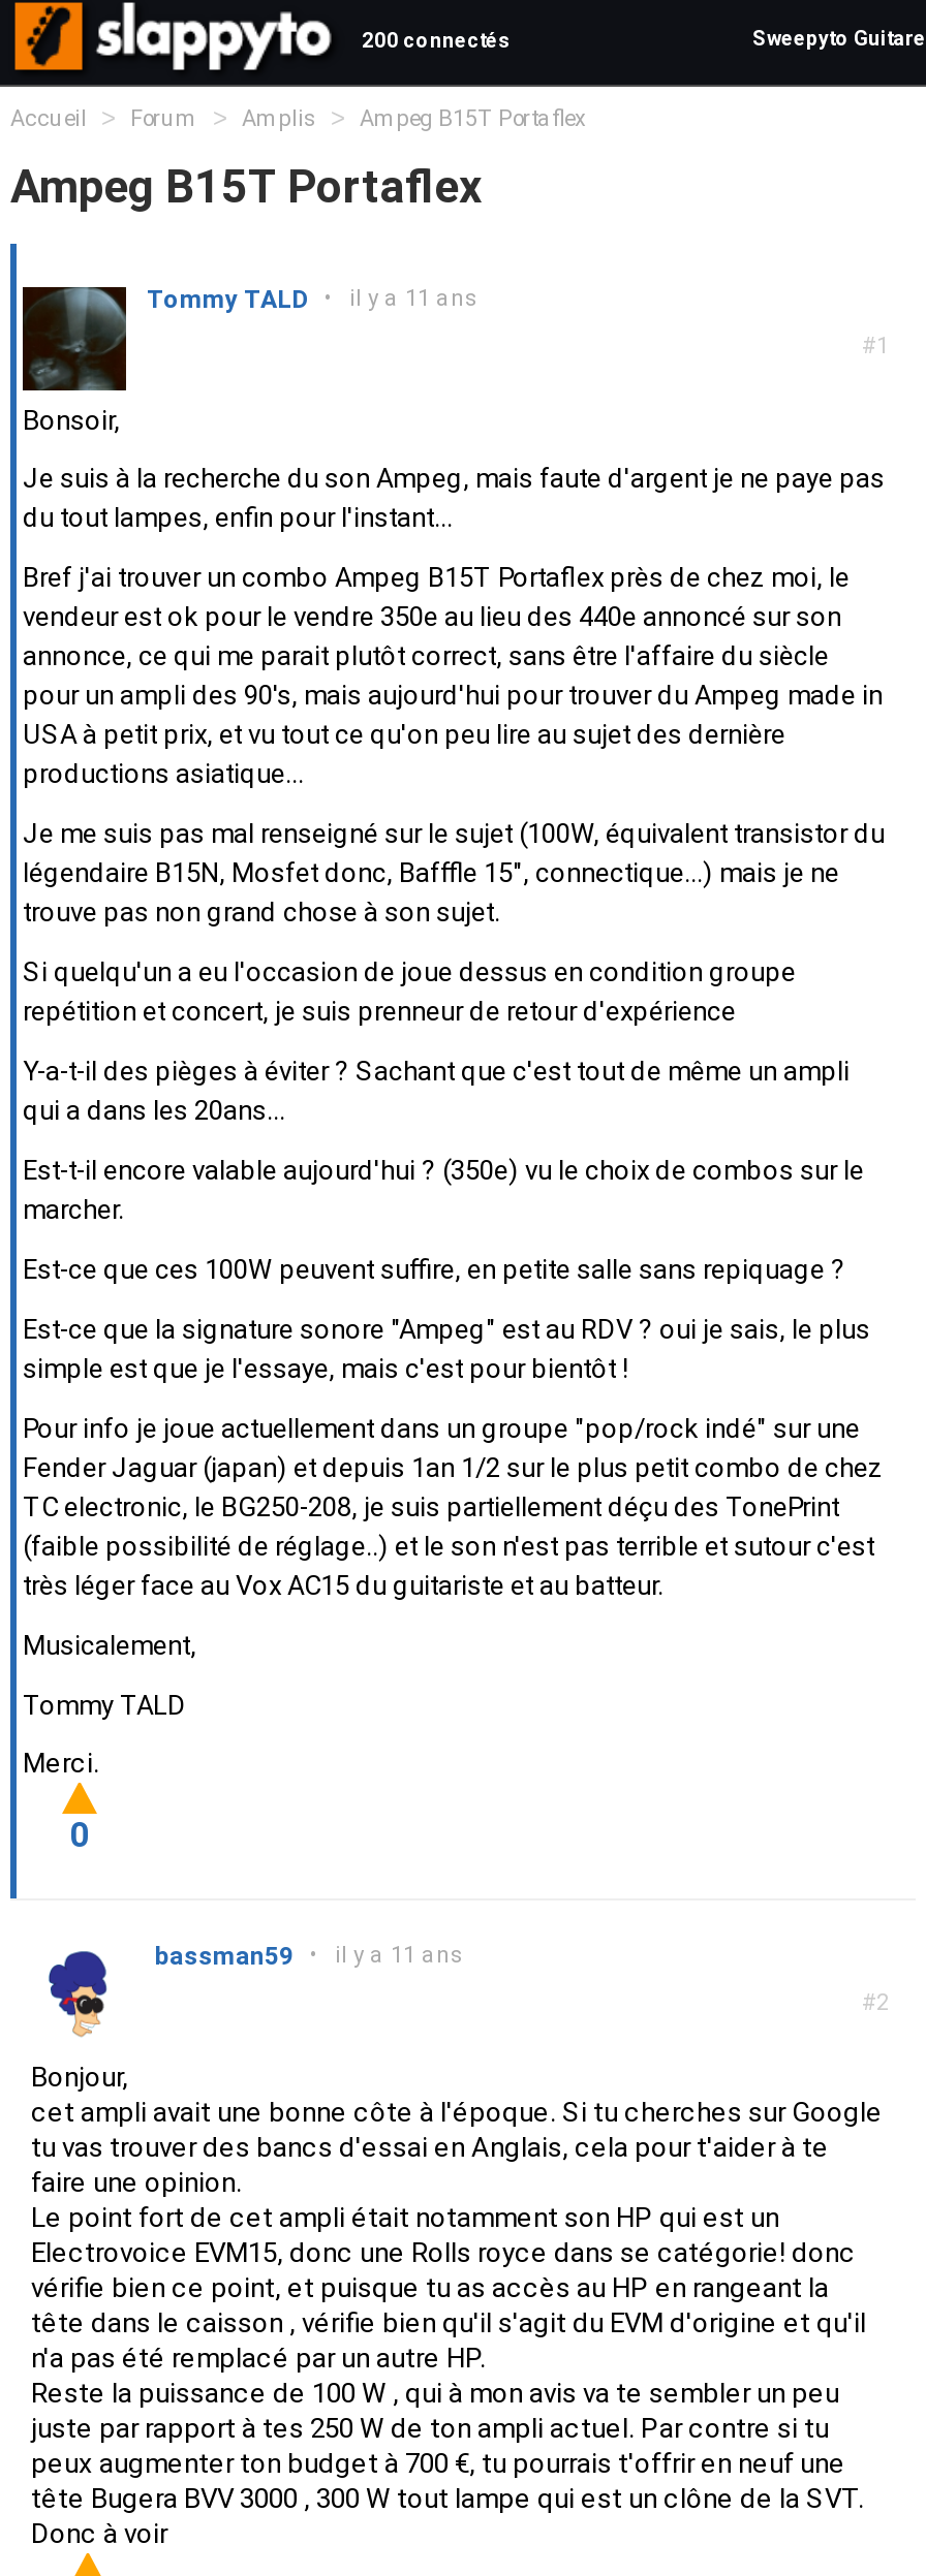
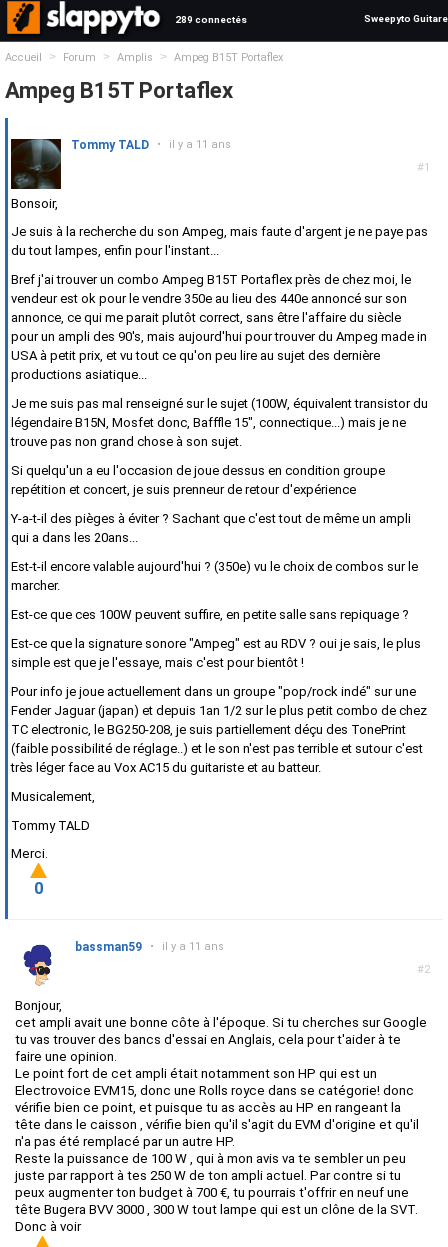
- 200 connectés
+ 289 connectés
